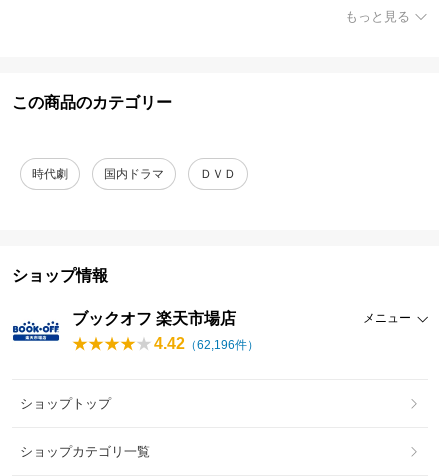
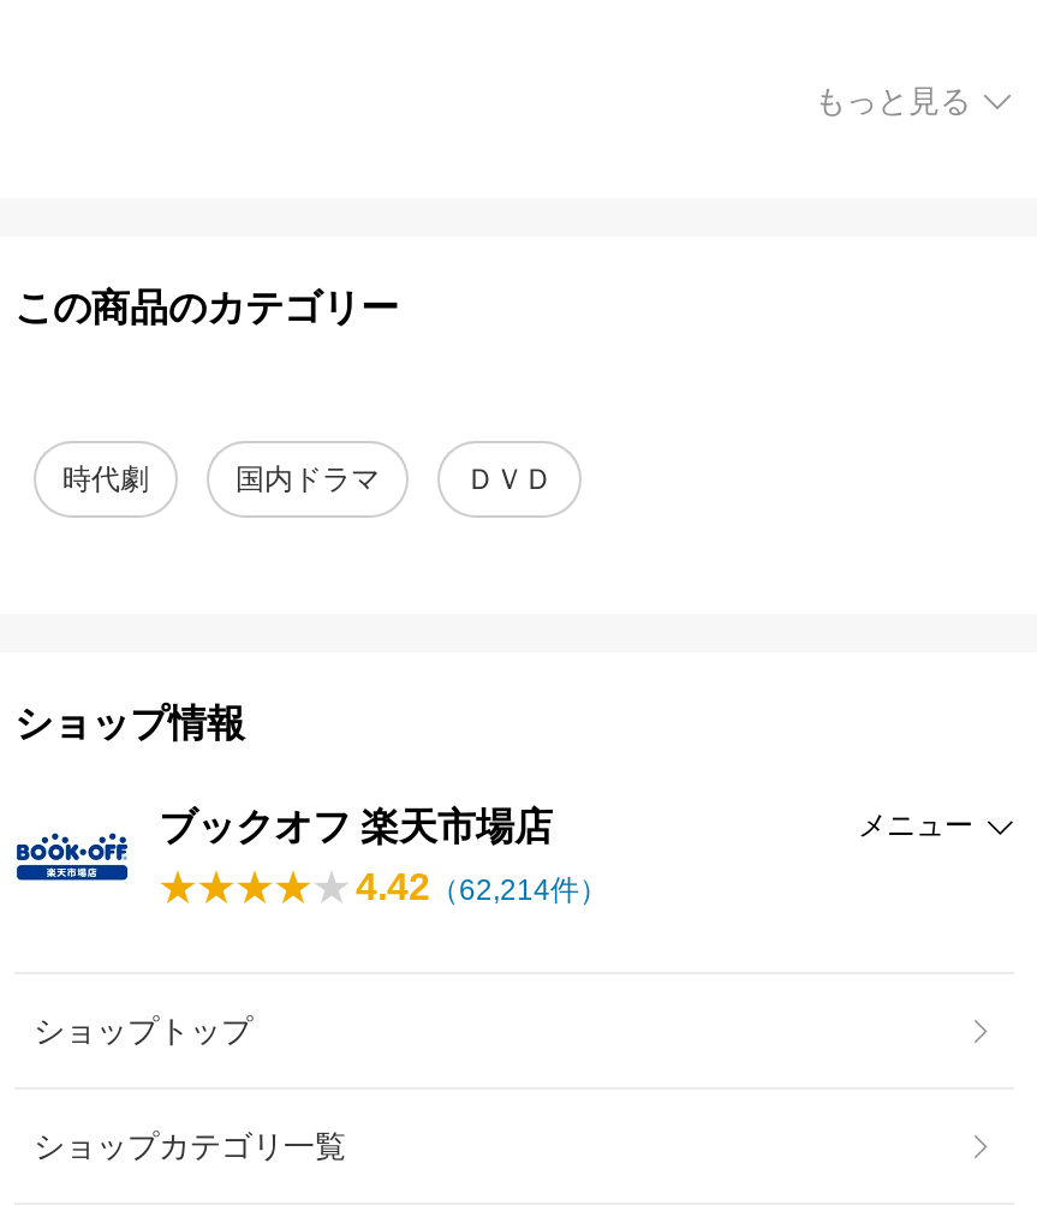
- 4.42（62,196件）
+ 4.42（62,214件）
